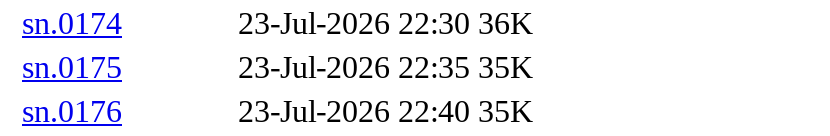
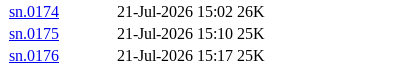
- 23-Jul-2026 22:30 36K
+ 21-Jul-2026 15:02 26K

- 23-Jul-2026 22:35 35K
+ 21-Jul-2026 15:10 25K

- 23-Jul-2026 22:40 35K
+ 21-Jul-2026 15:17 25K
